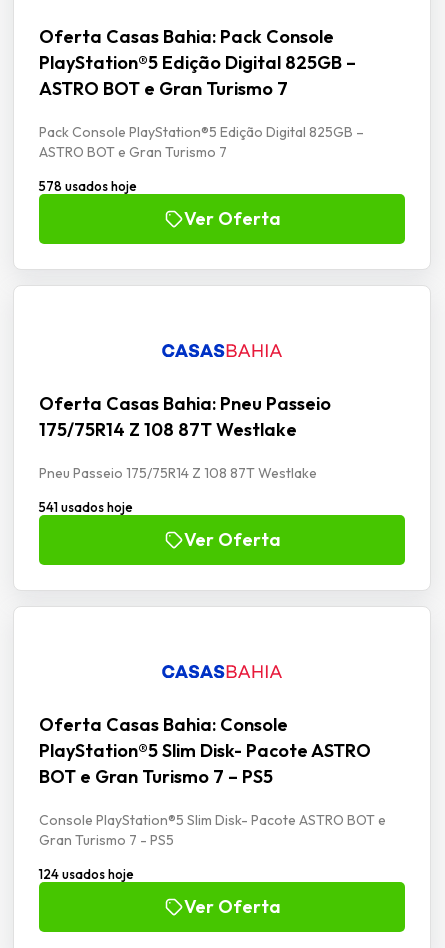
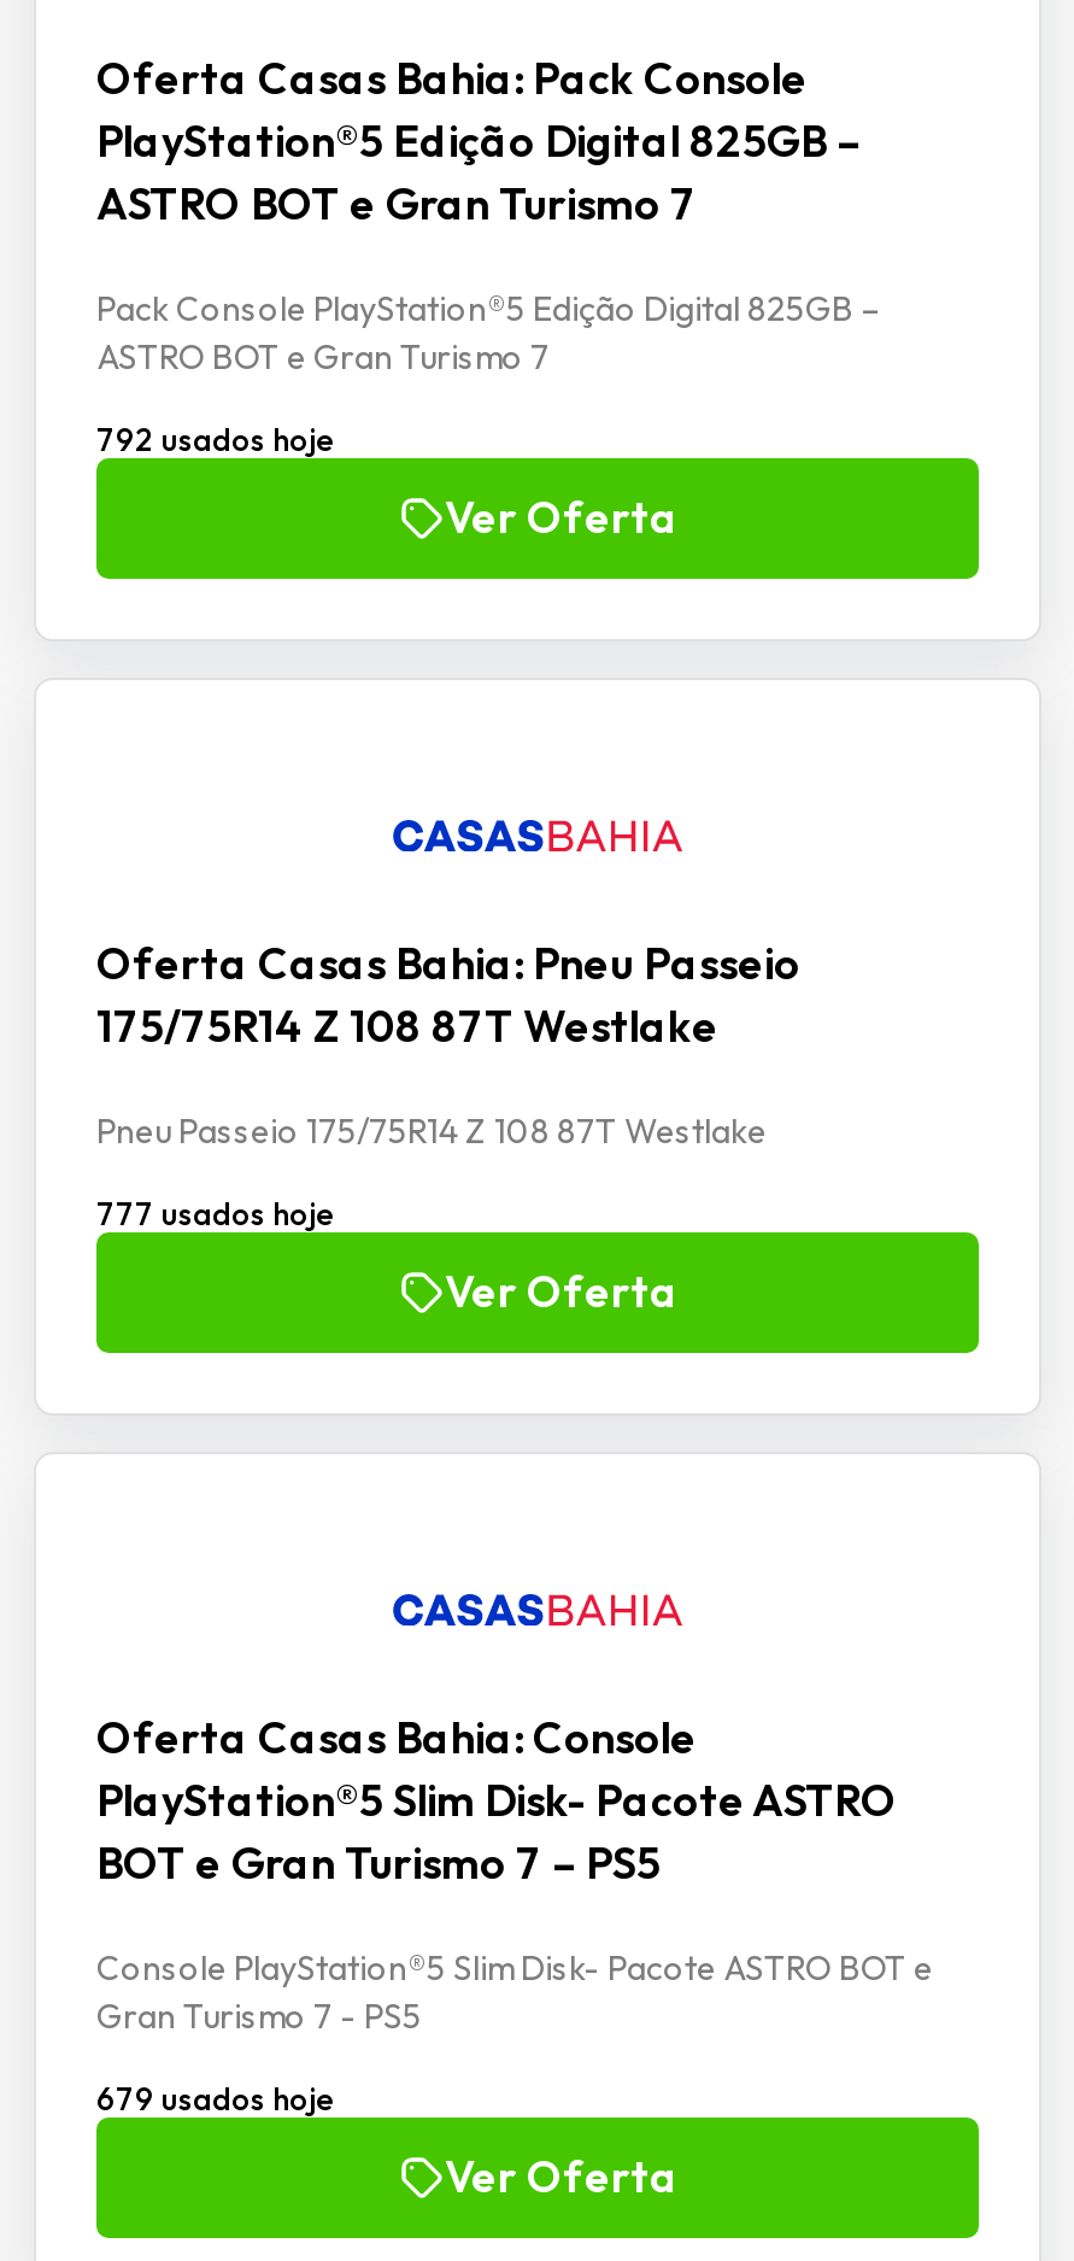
- 578 usados hoje
+ 792 usados hoje

- 541 usados hoje
+ 777 usados hoje

- 124 usados hoje
+ 679 usados hoje
